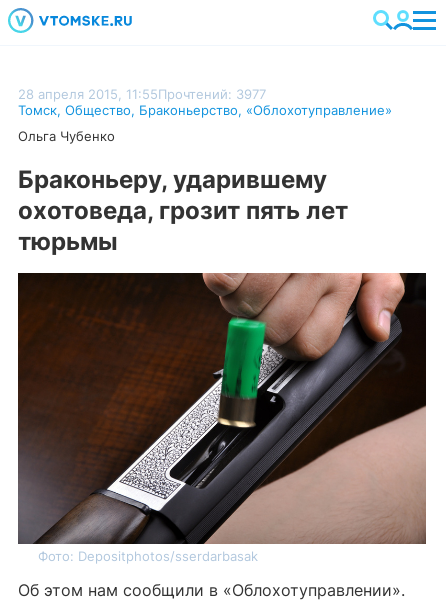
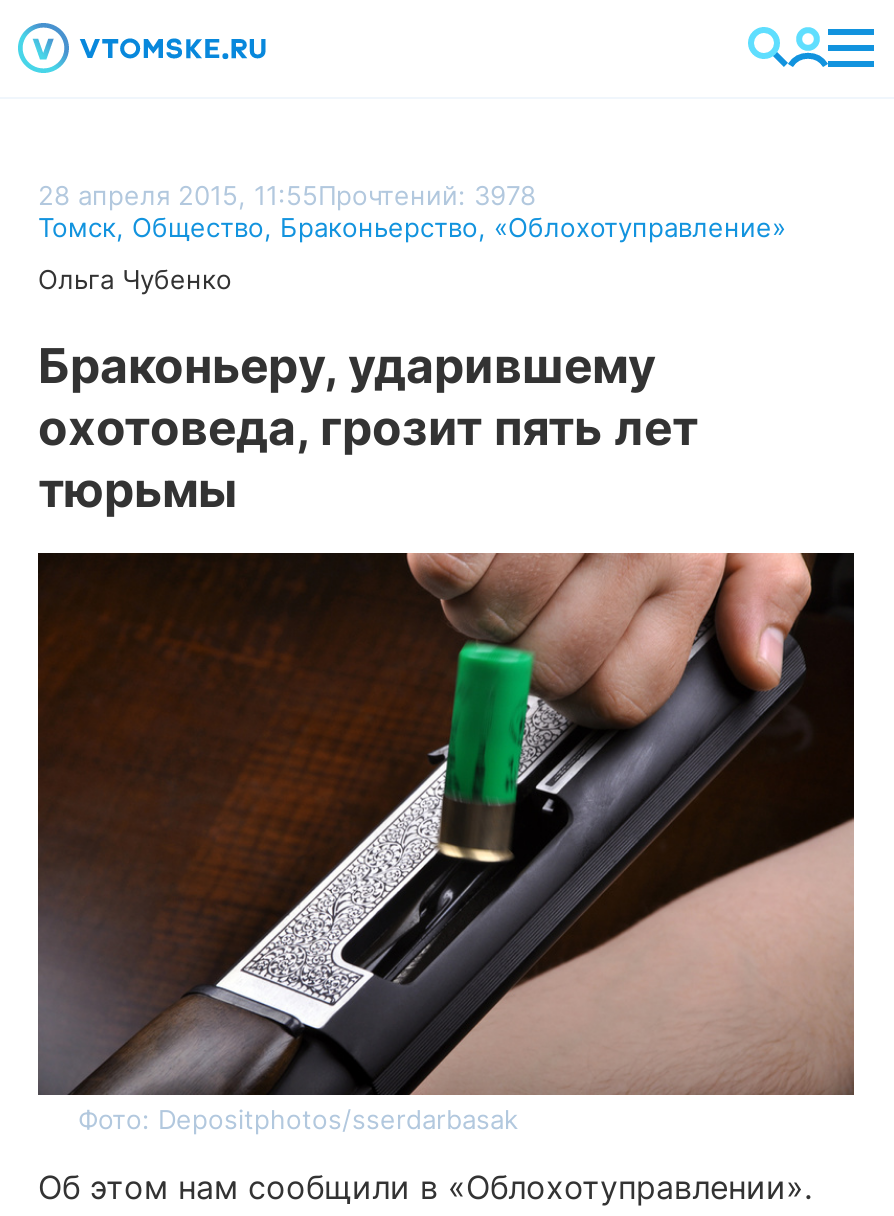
- 28 апреля 2015, 11:55Прочтений: 3977
+ 28 апреля 2015, 11:55Прочтений: 3978
